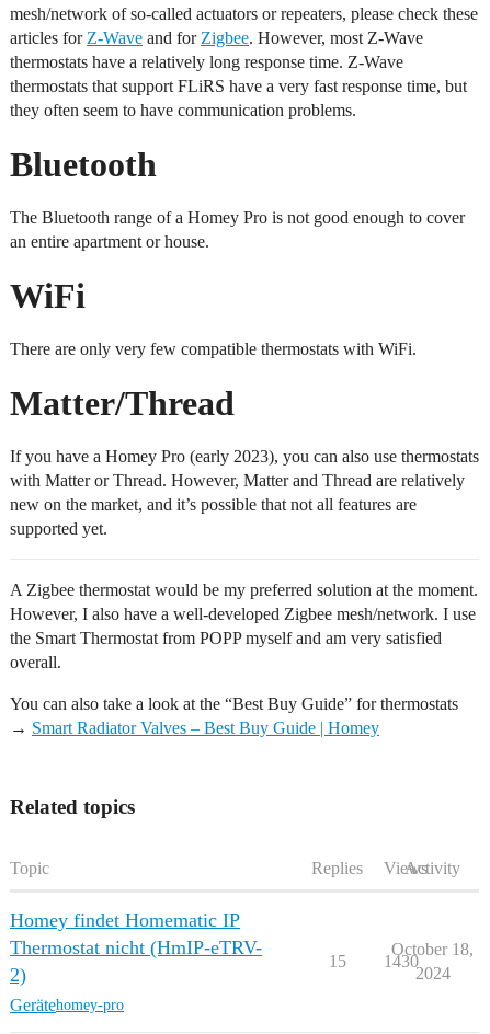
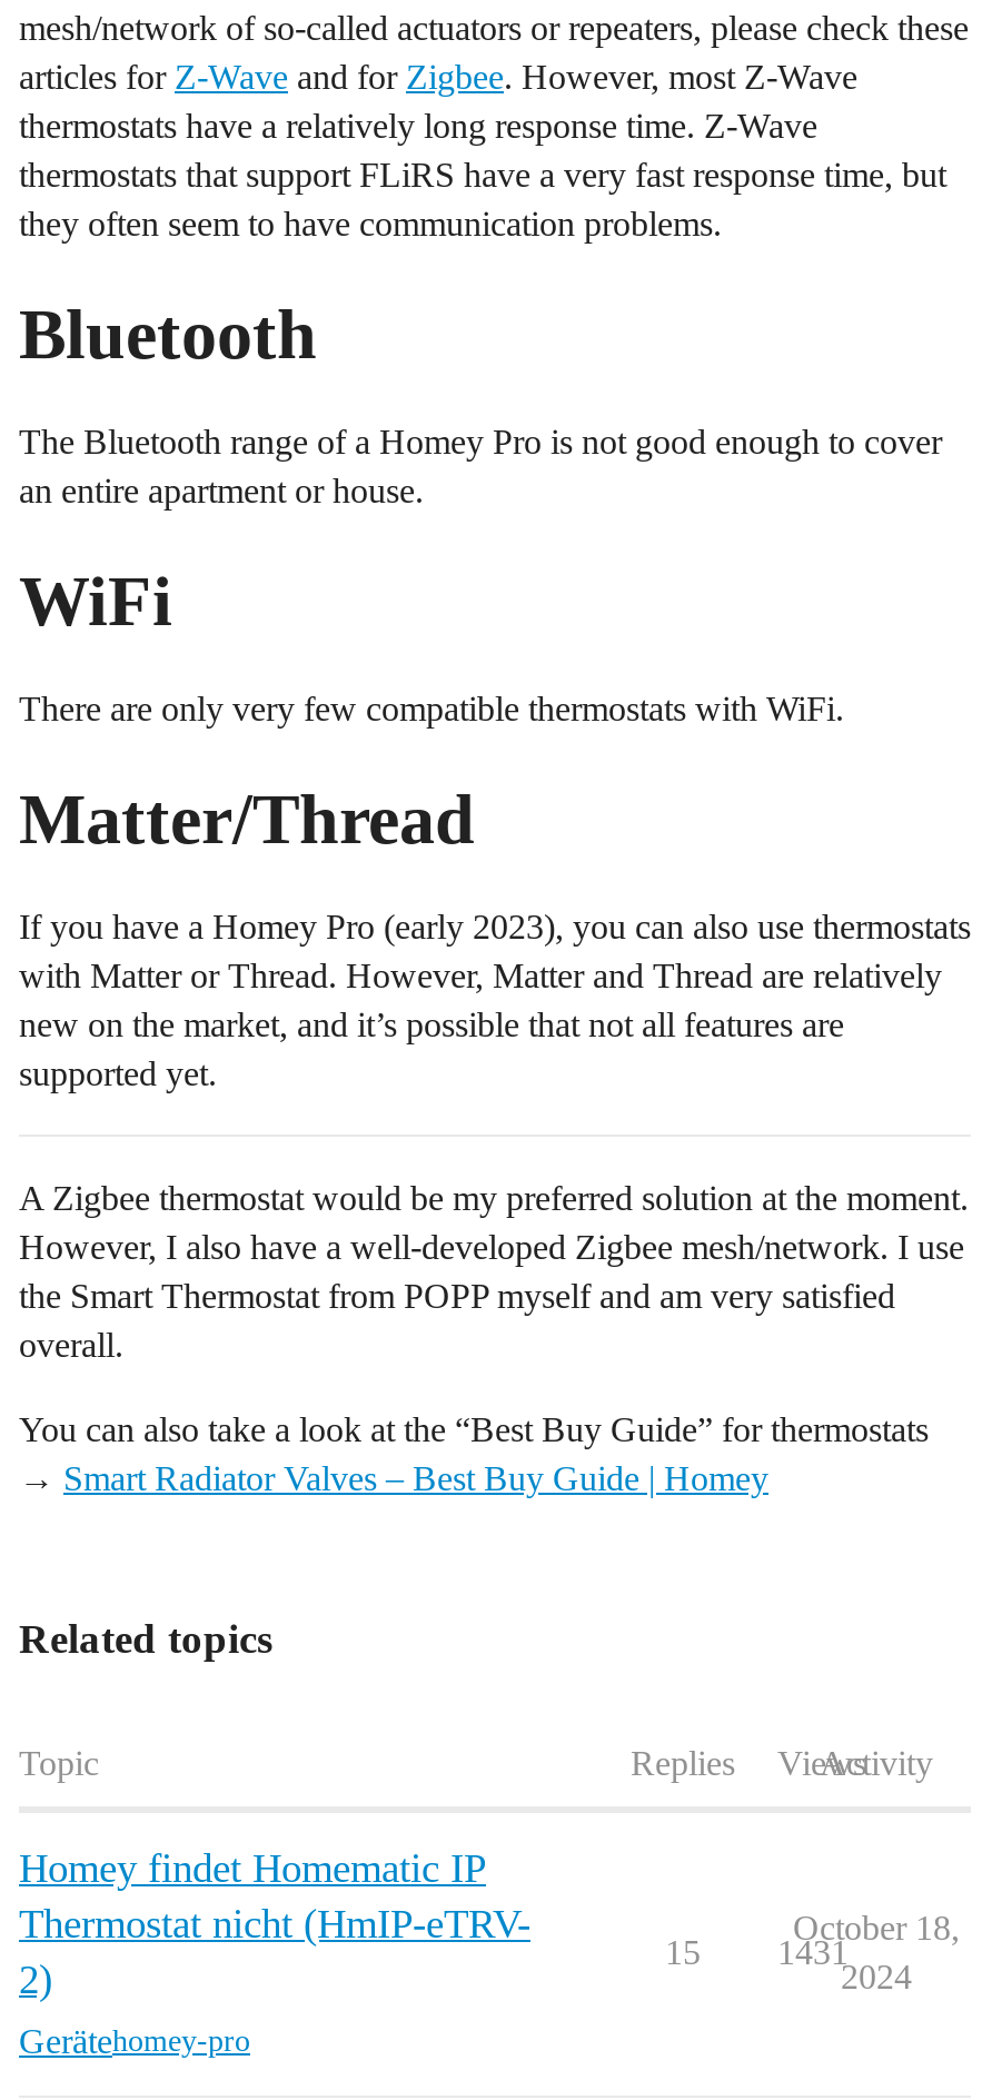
- 1430
+ 1431
